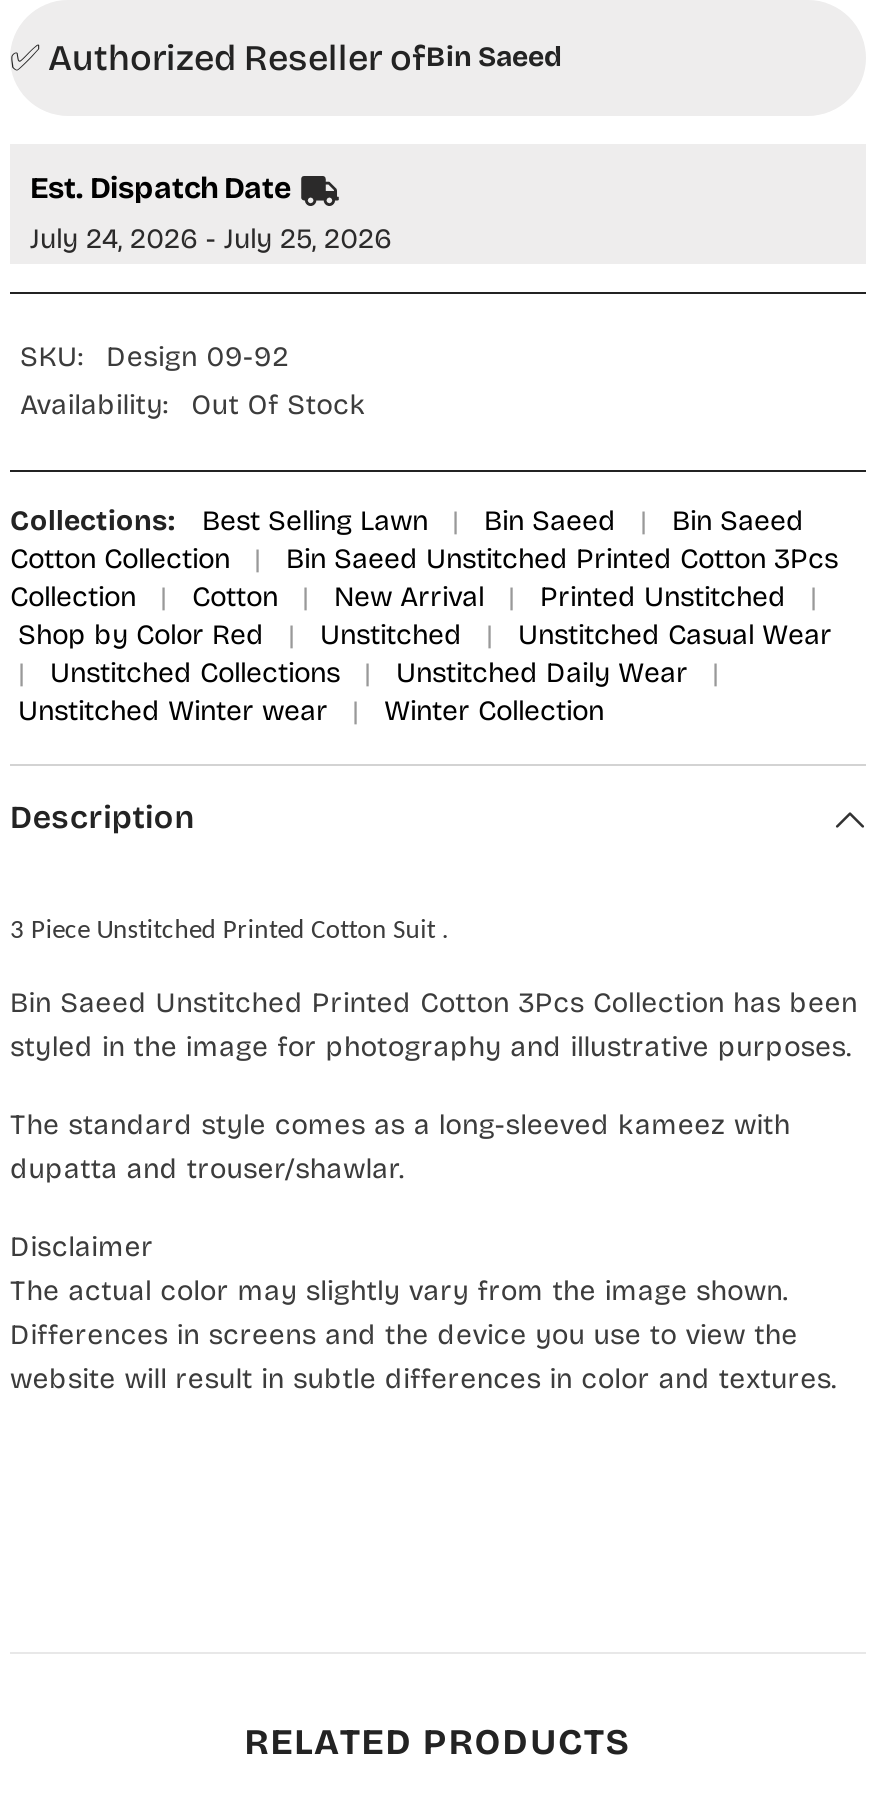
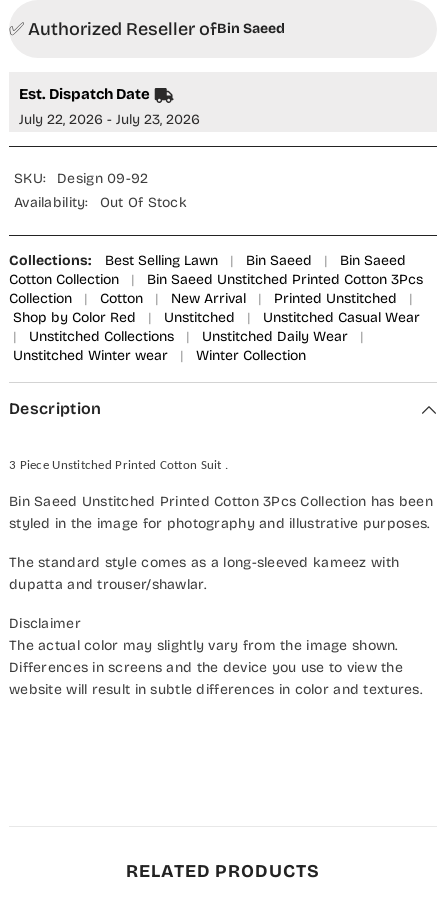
- July 24, 2026 - July 25, 2026
+ July 22, 2026 - July 23, 2026
